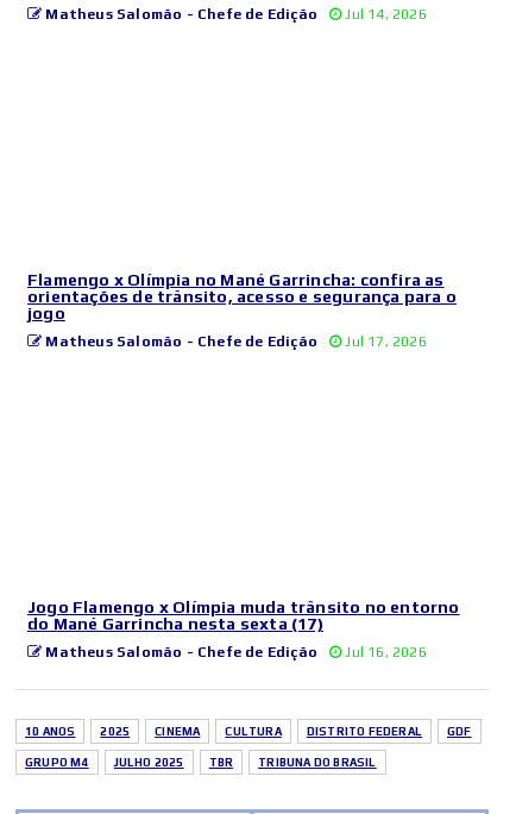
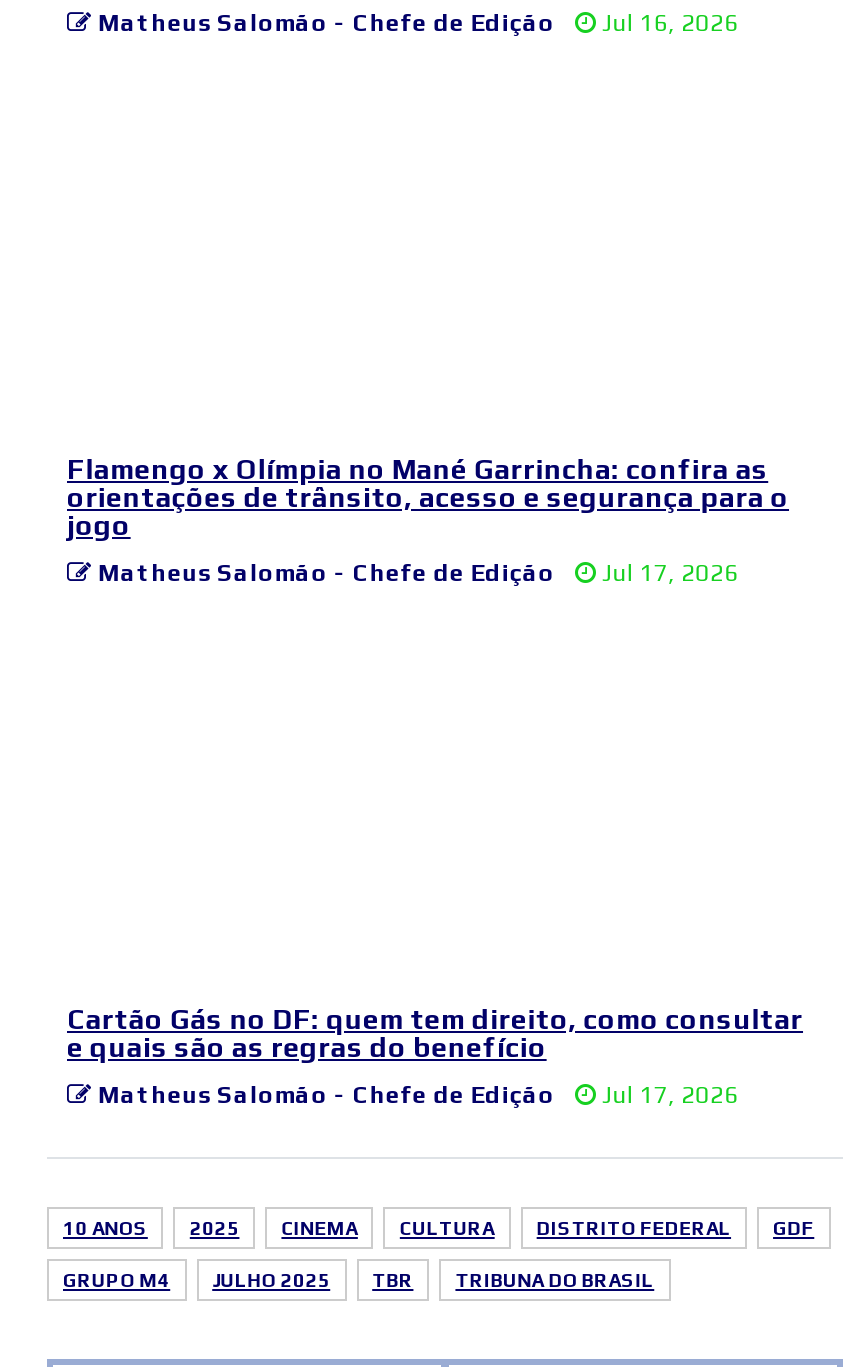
- Matheus Salomão - Chefe de Edição Jul 14, 2026
+ Matheus Salomão - Chefe de Edição Jul 16, 2026

- Jogo Flamengo x Olímpia muda trânsito no entorno
- do Mané Garrincha nesta sexta (17)
+ Cartão Gás no DF: quem tem direito, como consultar
+ e quais são as regras do benefício

- Matheus Salomão - Chefe de Edição Jul 16, 2026
+ Matheus Salomão - Chefe de Edição Jul 17, 2026
